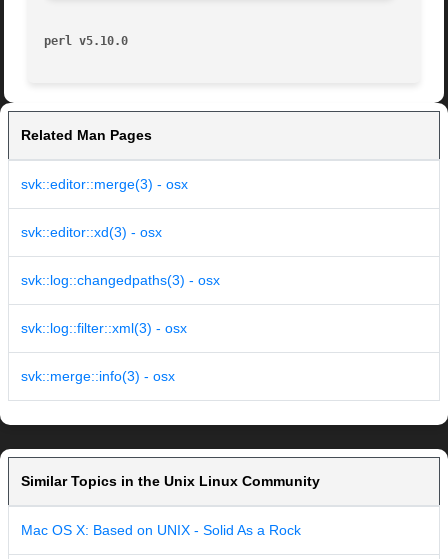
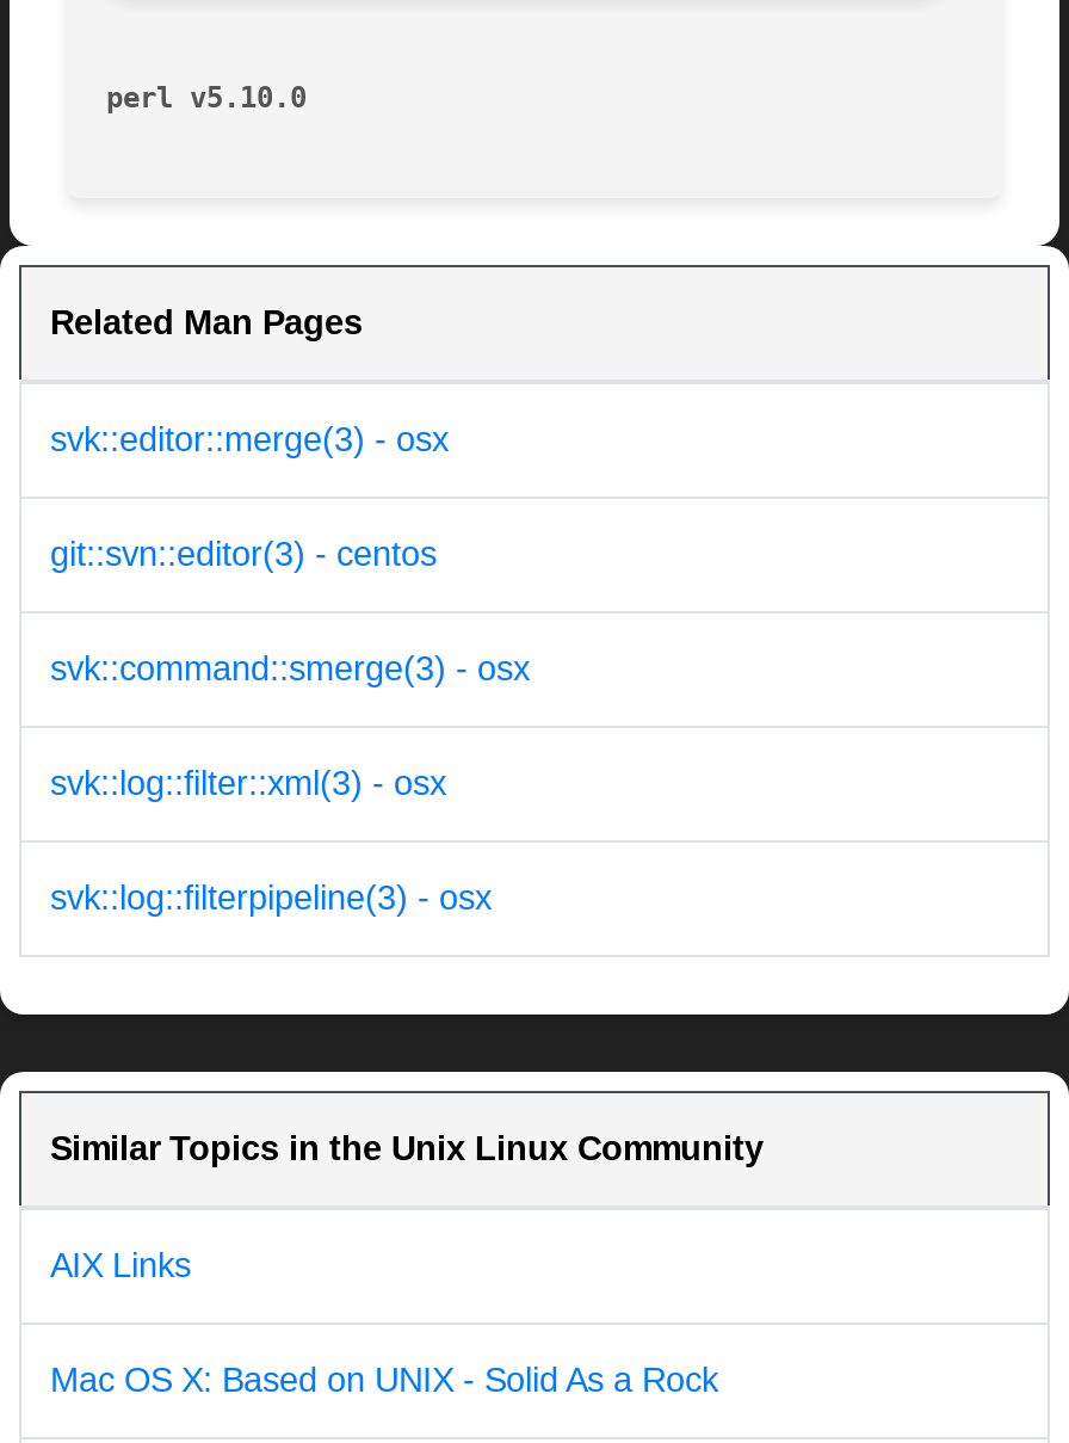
- svk::editor::xd(3) - osx
+ git::svn::editor(3) - centos

- svk::log::changedpaths(3) - osx
+ svk::command::smerge(3) - osx

- svk::merge::info(3) - osx
+ svk::log::filterpipeline(3) - osx

+ AIX Links
